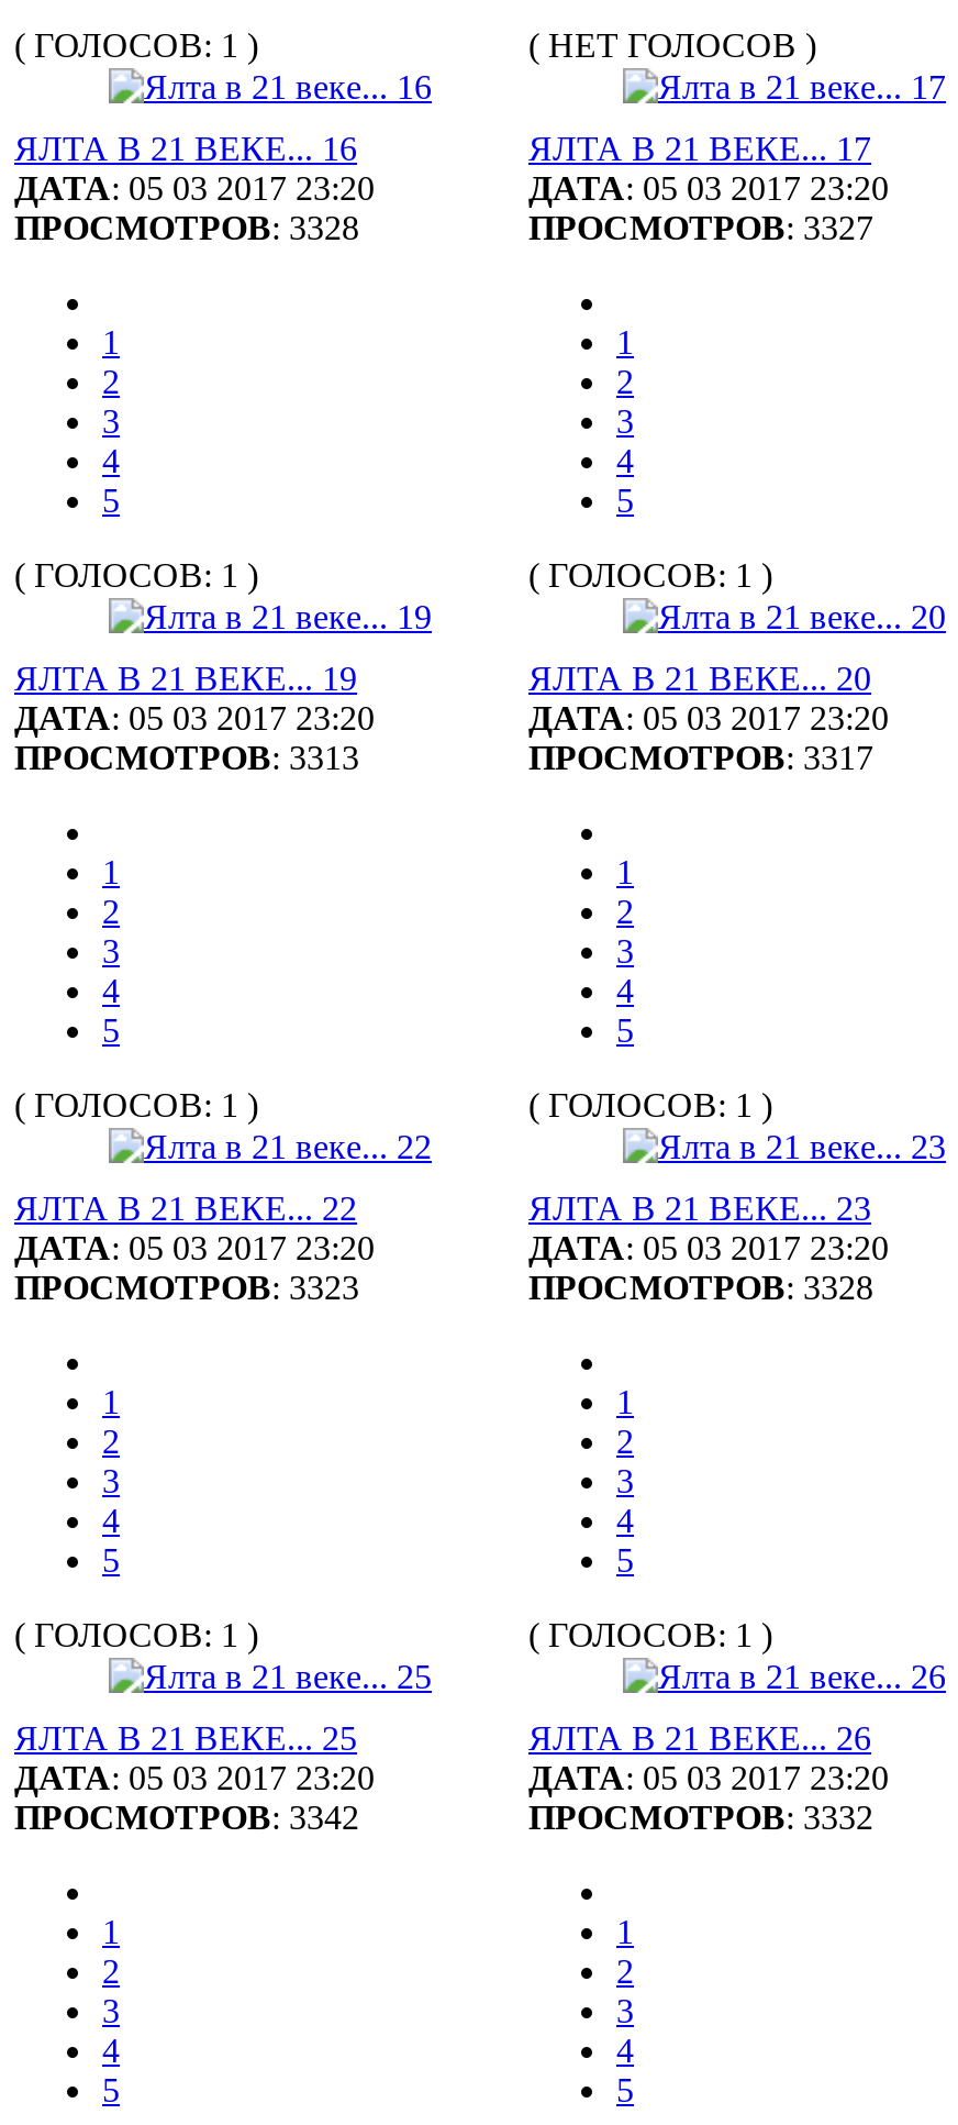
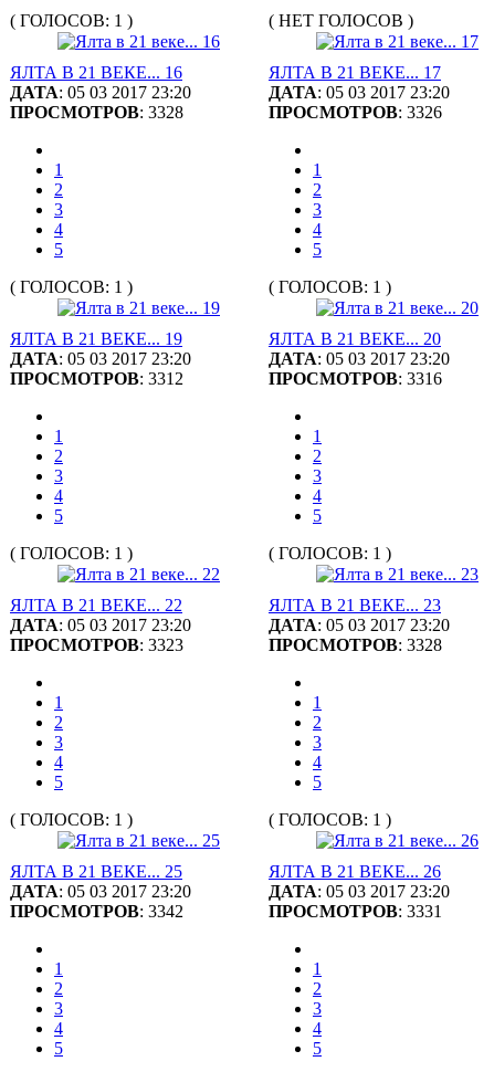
- ПРОСМОТРОВ: 3327
+ ПРОСМОТРОВ: 3326

- ПРОСМОТРОВ: 3313
+ ПРОСМОТРОВ: 3312

- ПРОСМОТРОВ: 3317
+ ПРОСМОТРОВ: 3316

- ПРОСМОТРОВ: 3332
+ ПРОСМОТРОВ: 3331
